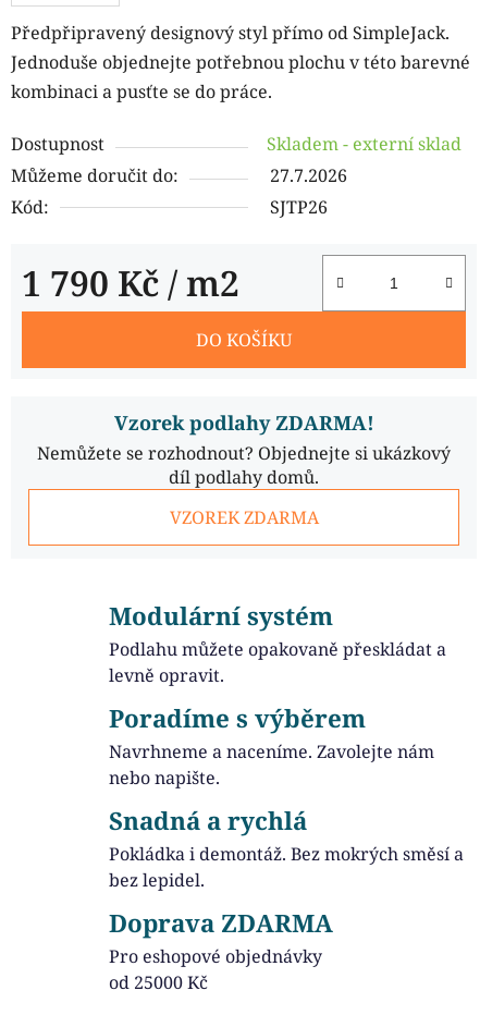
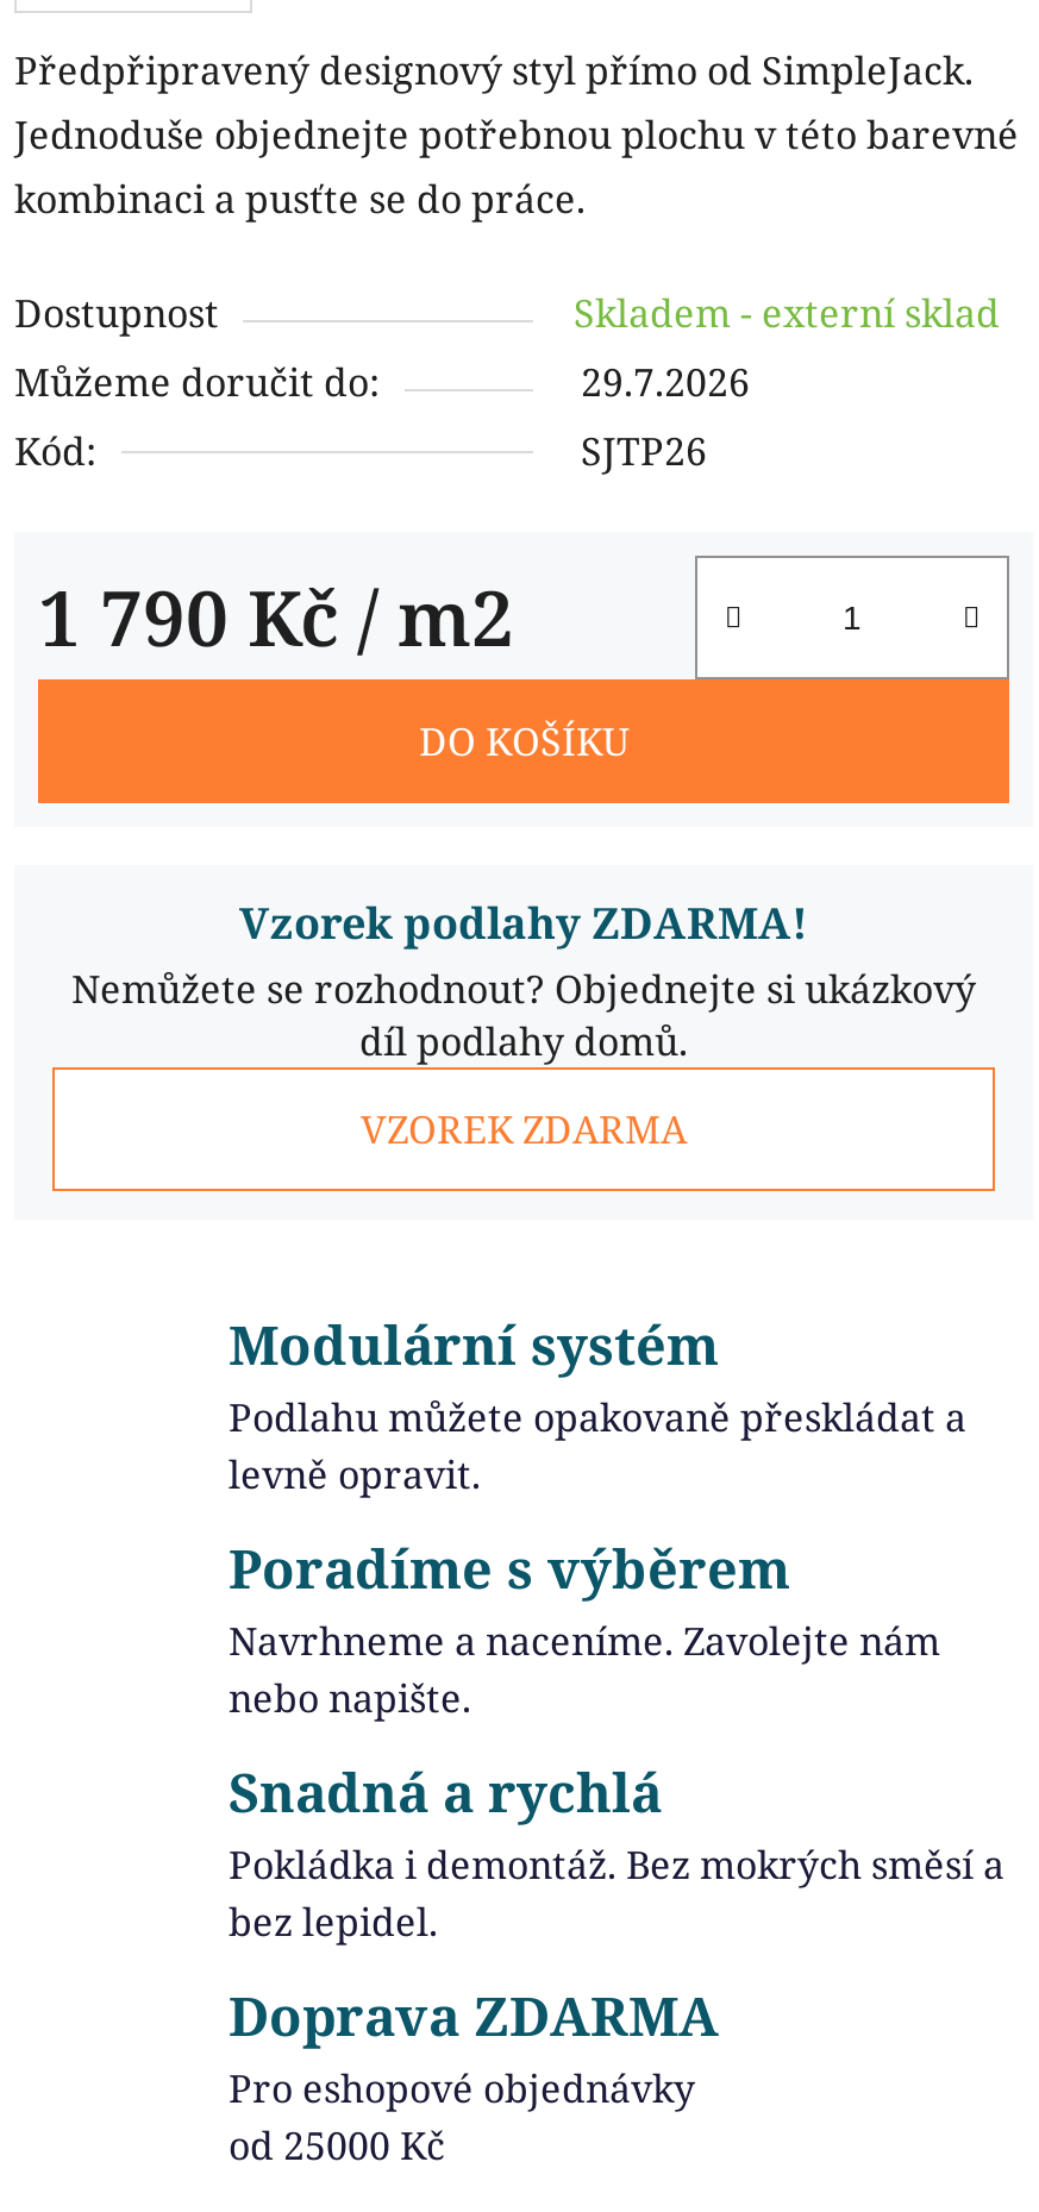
- 27.7.2026
+ 29.7.2026
